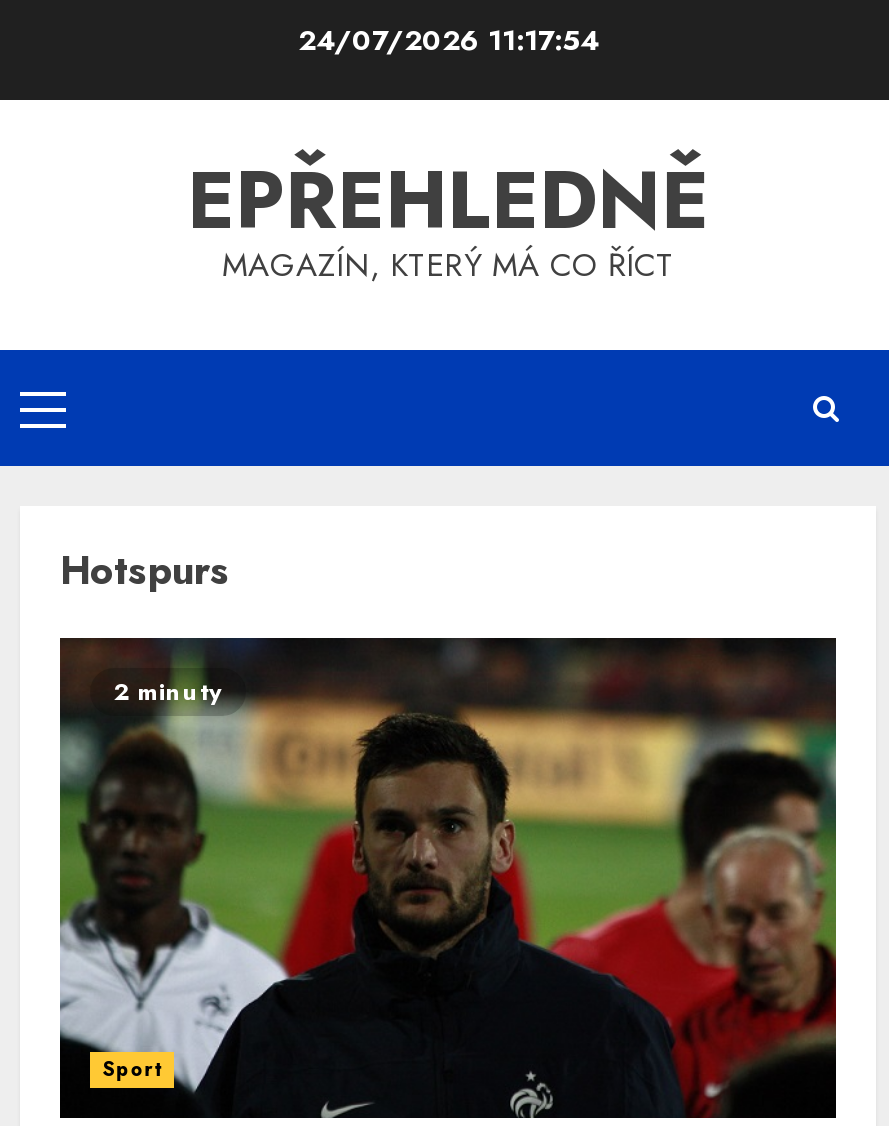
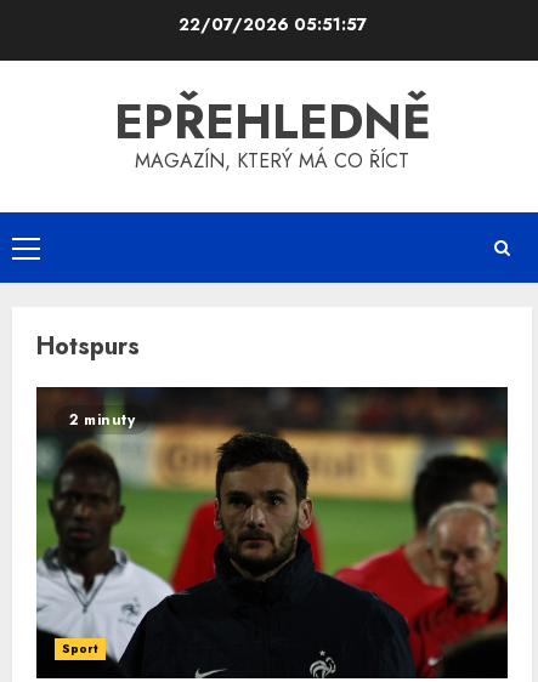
- 24/07/2026 11:17:54
+ 22/07/2026 05:51:57
